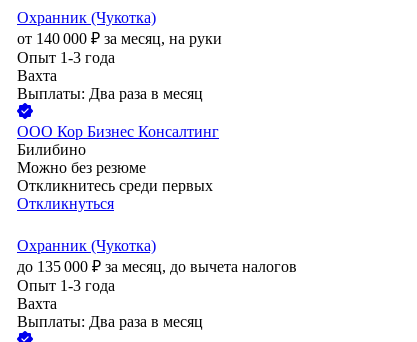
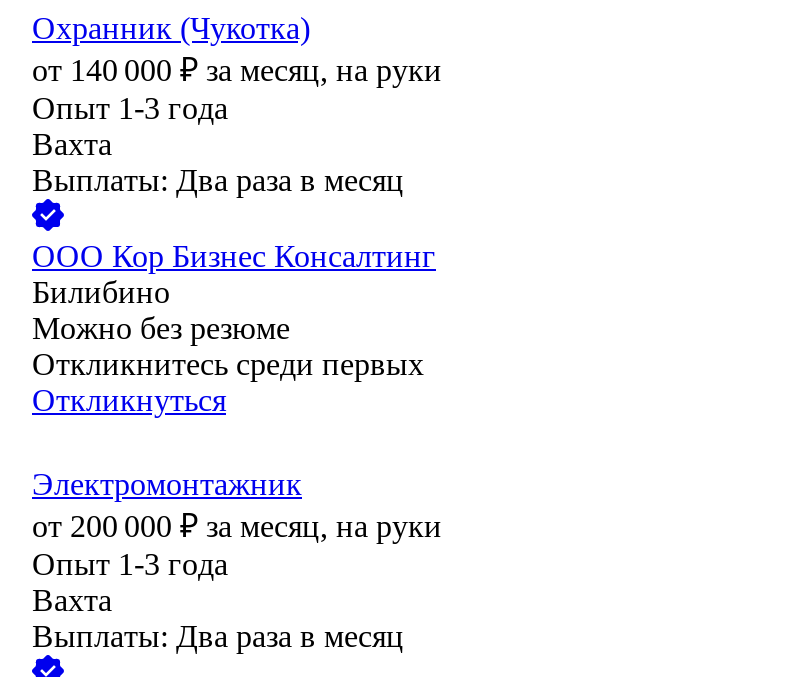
- Охранник (Чукотка)
- до 135 000 ₽ за месяц, до вычета налогов
+ Электромонтажник
+ от 200 000 ₽ за месяц, на руки
